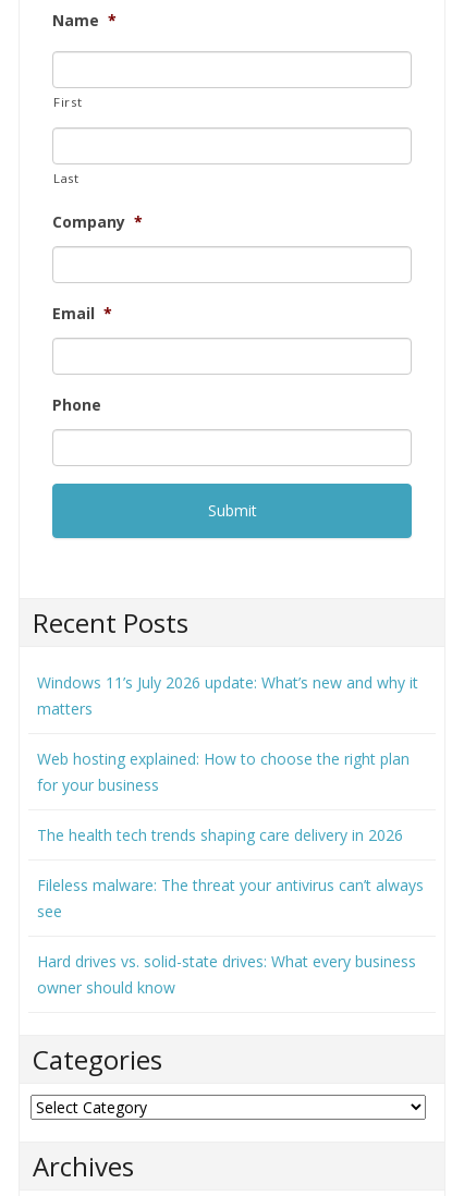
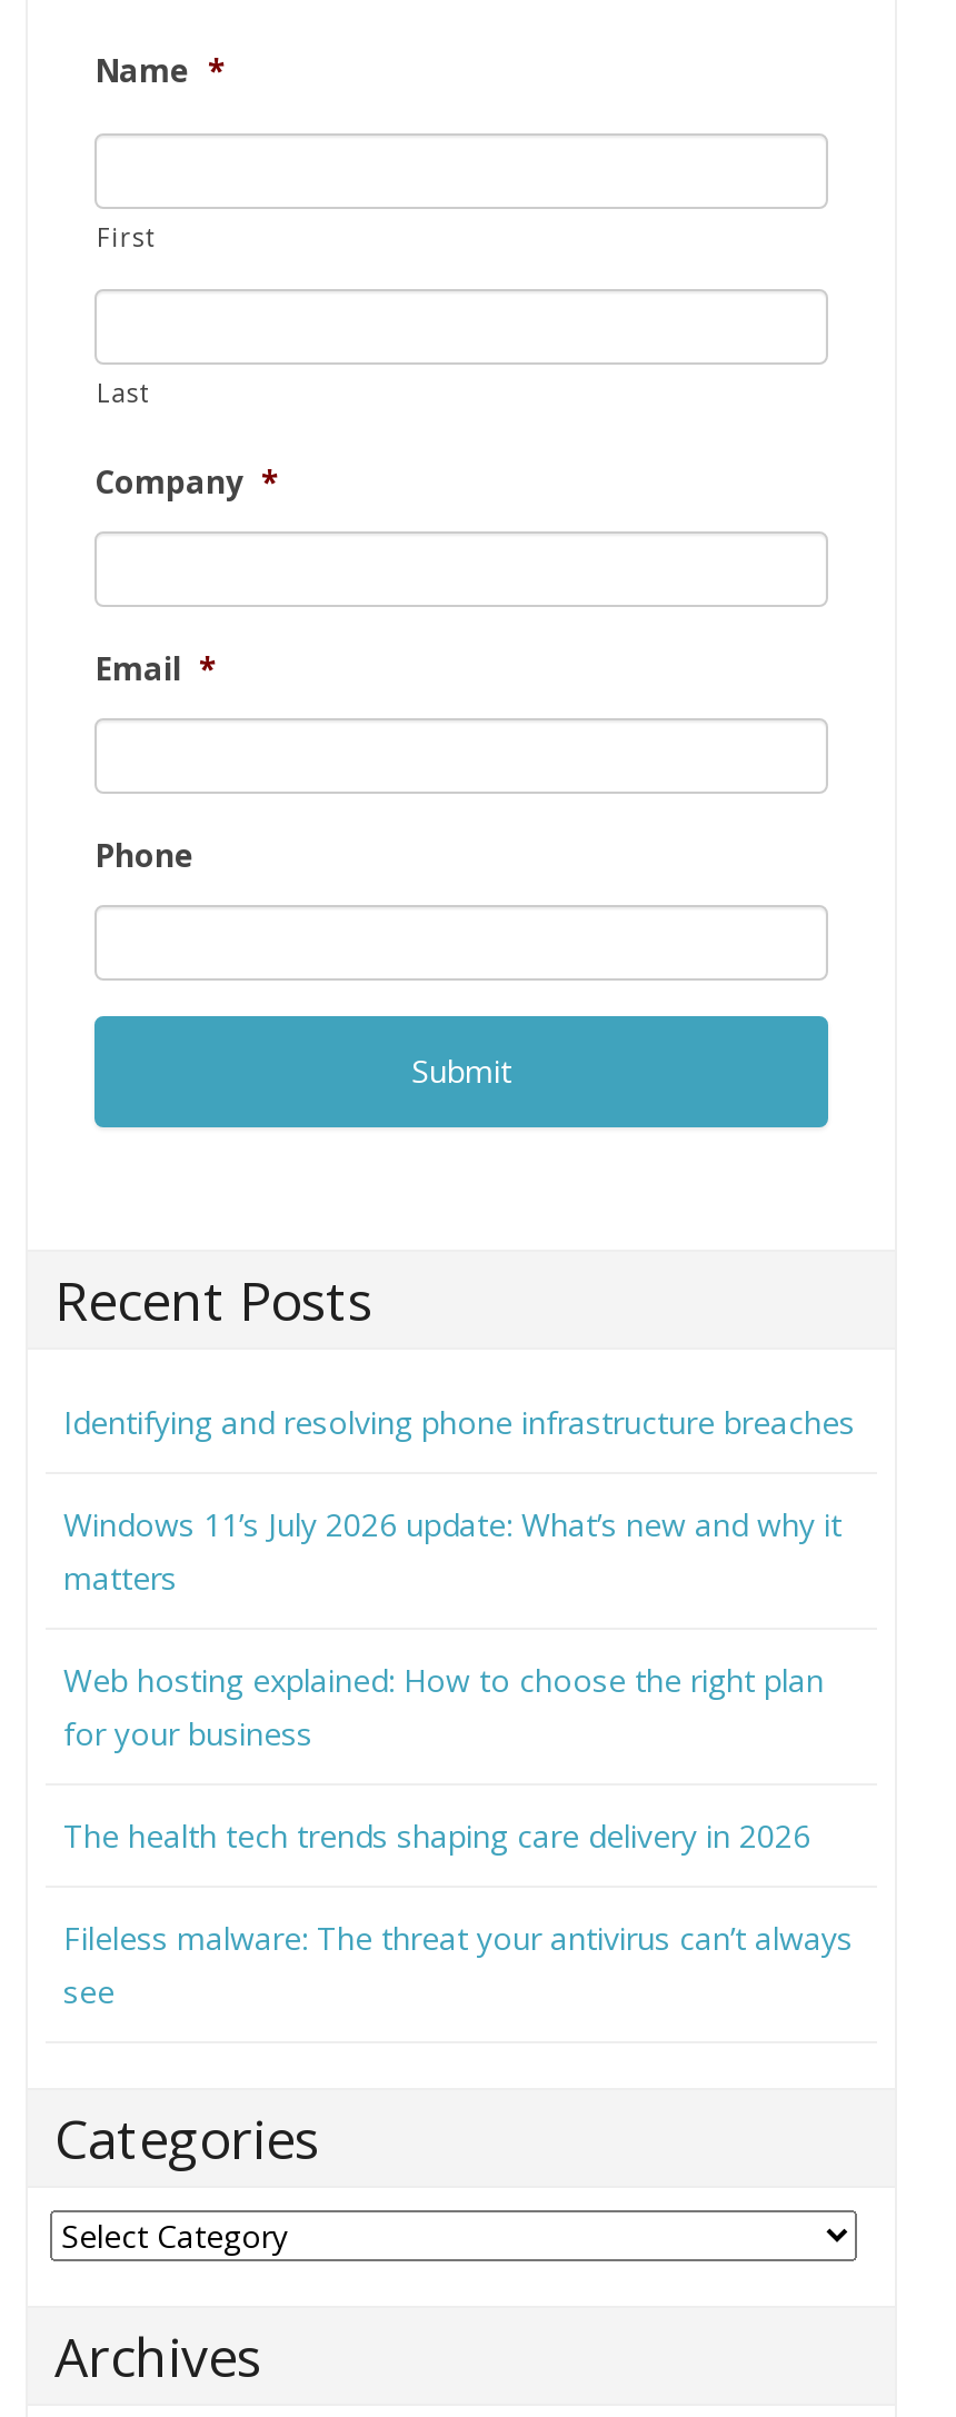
+ Identifying and resolving phone infrastructure breaches

moved down: Windows 11’s July 2026 update: What’s new and why it | matters | Web hosting explained: How to choose the right plan | for your business | The health tech trends shaping care delivery in 2026 | Fileless malware: The threat your antivirus can’t always | see

- Hard drives vs. solid-state drives: What every business
- owner should know
